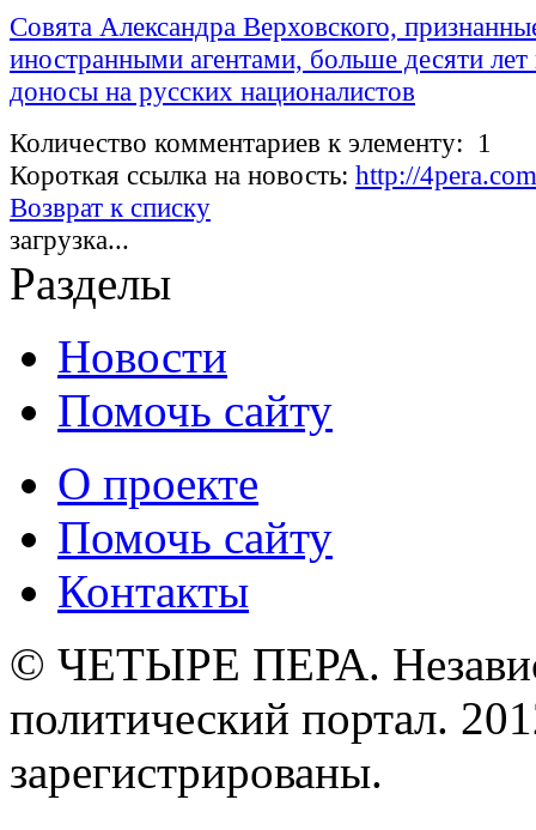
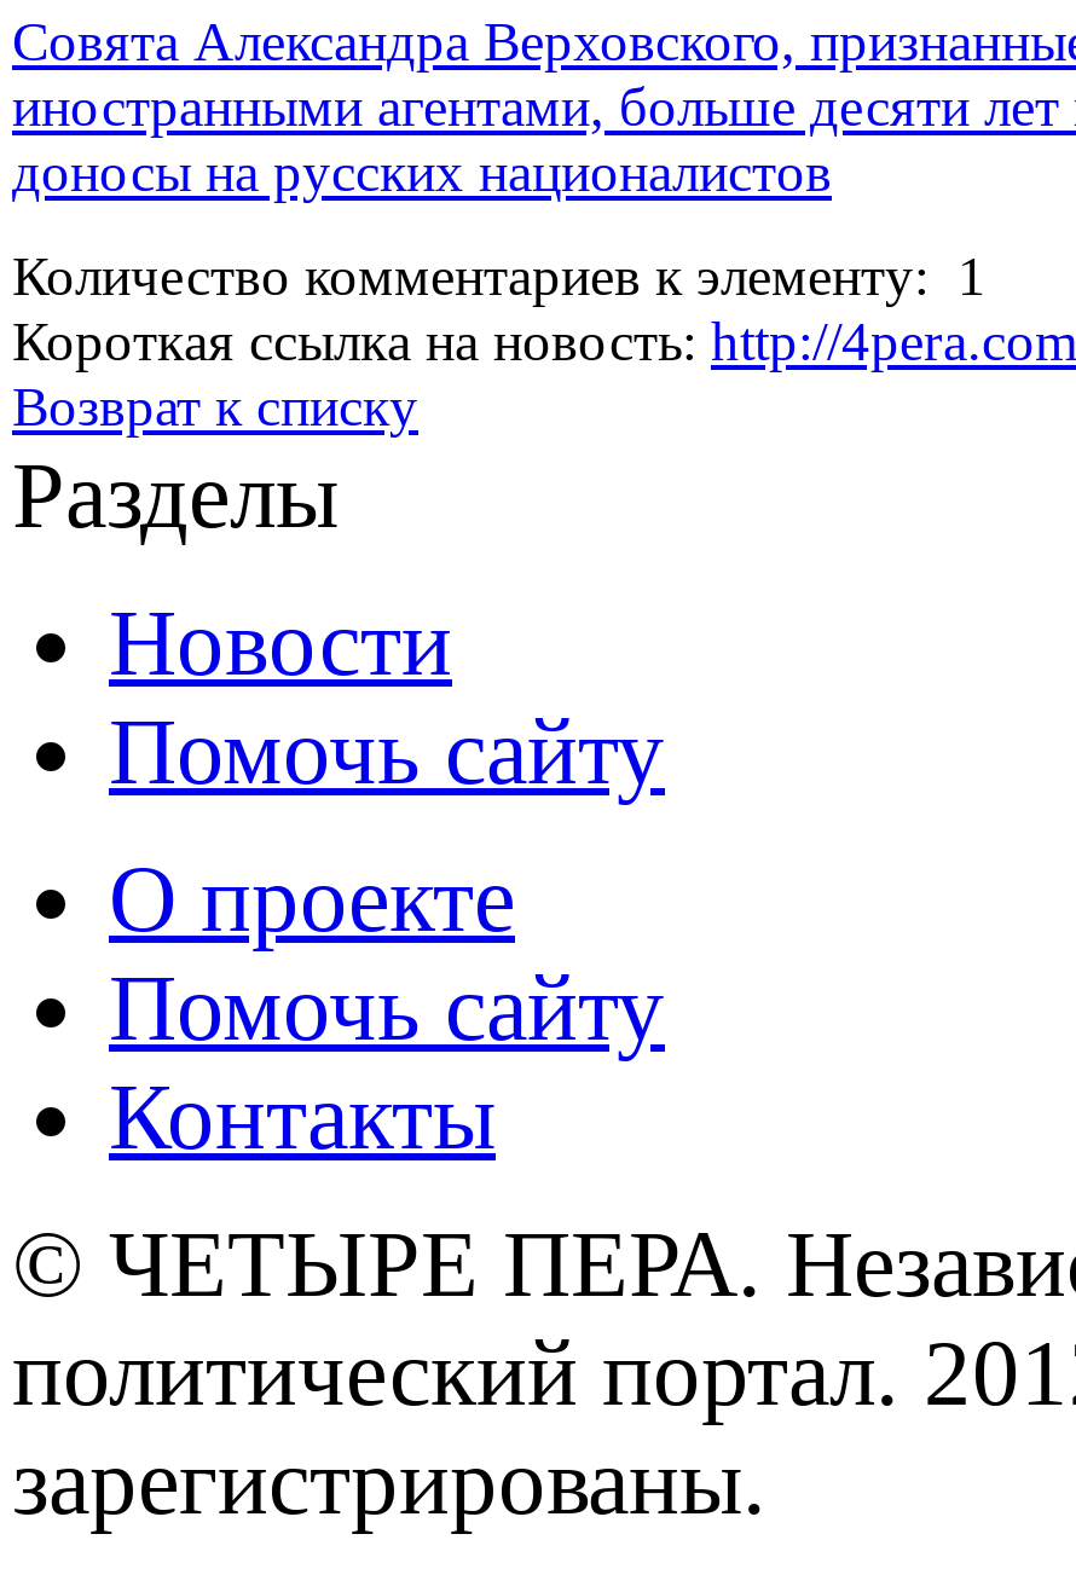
- загрузка...
